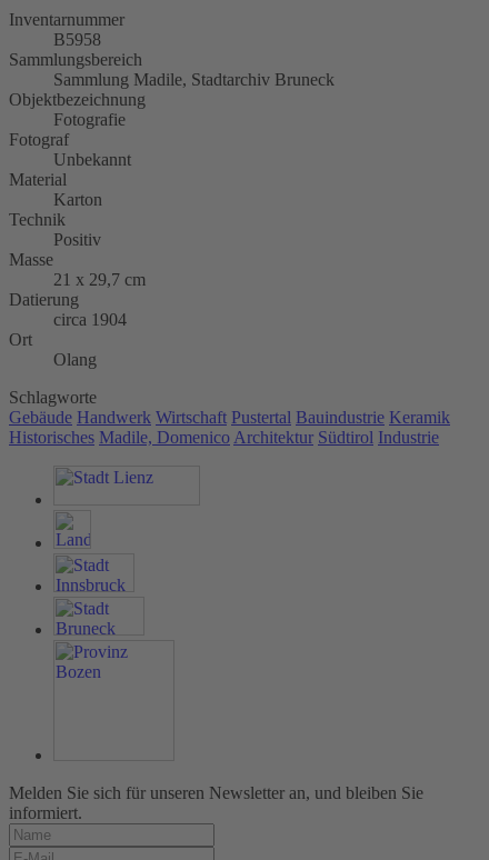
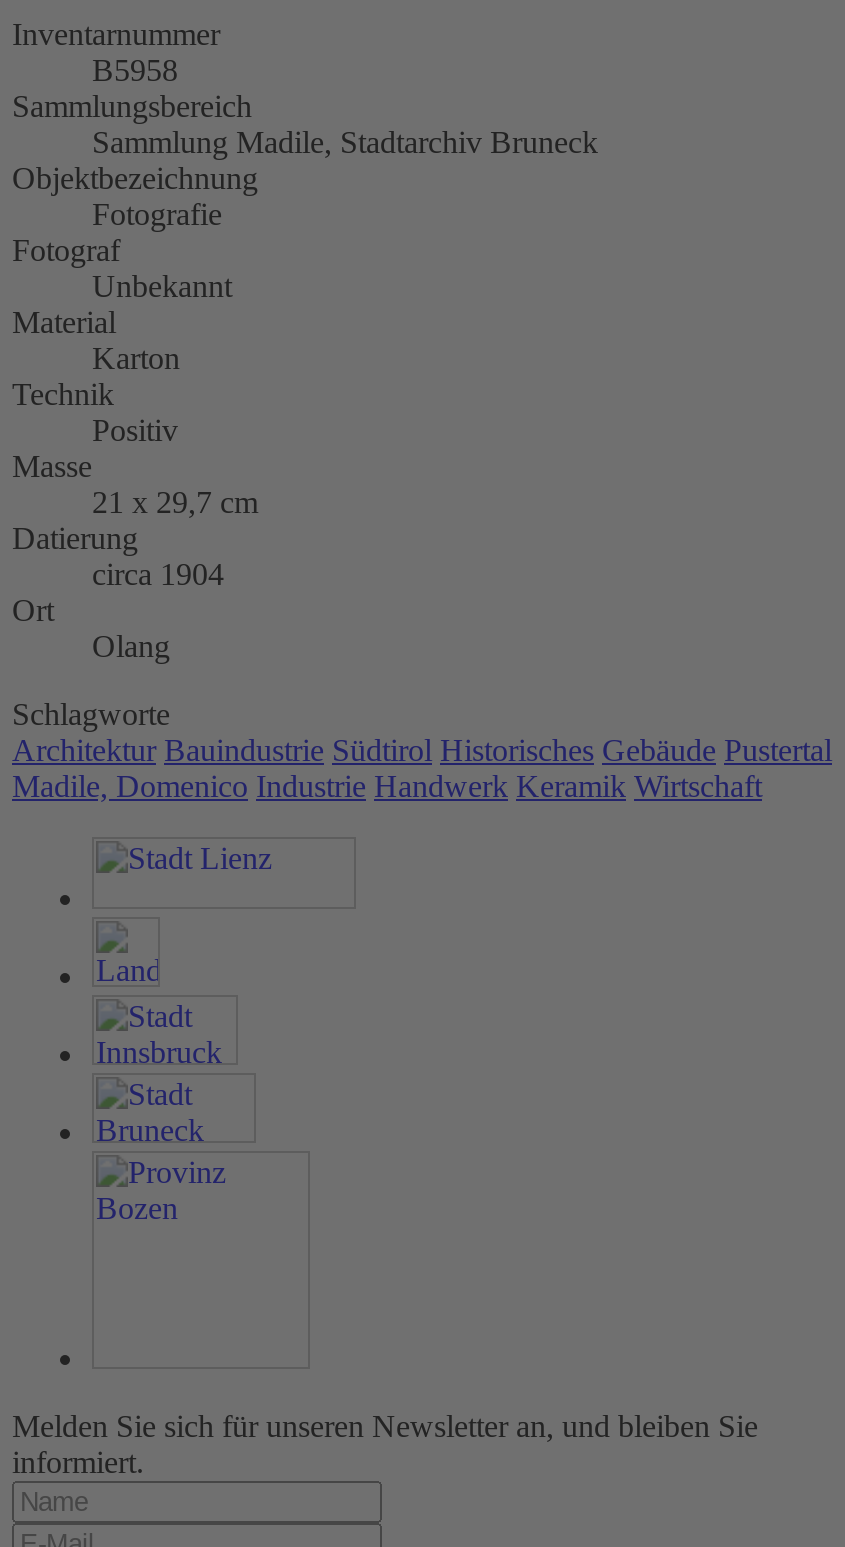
- Gebäude Handwerk Wirtschaft Pustertal Bauindustrie Keramik
- Historisches Madile, Domenico Architektur Südtirol Industrie
+ Architektur Bauindustrie Südtirol Historisches Gebäude Pustertal
+ Madile, Domenico Industrie Handwerk Keramik Wirtschaft
